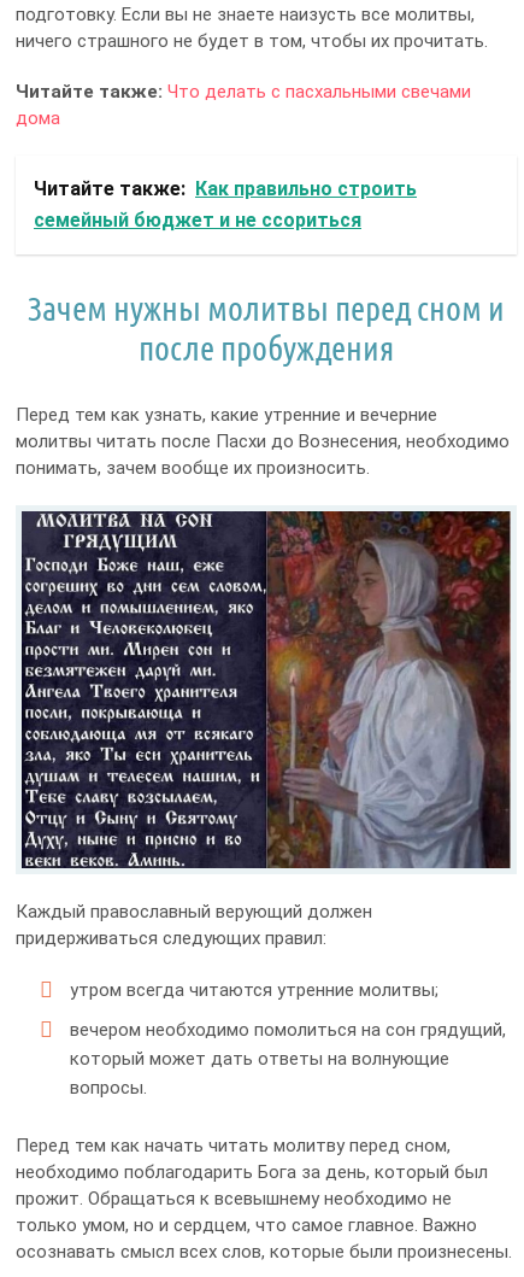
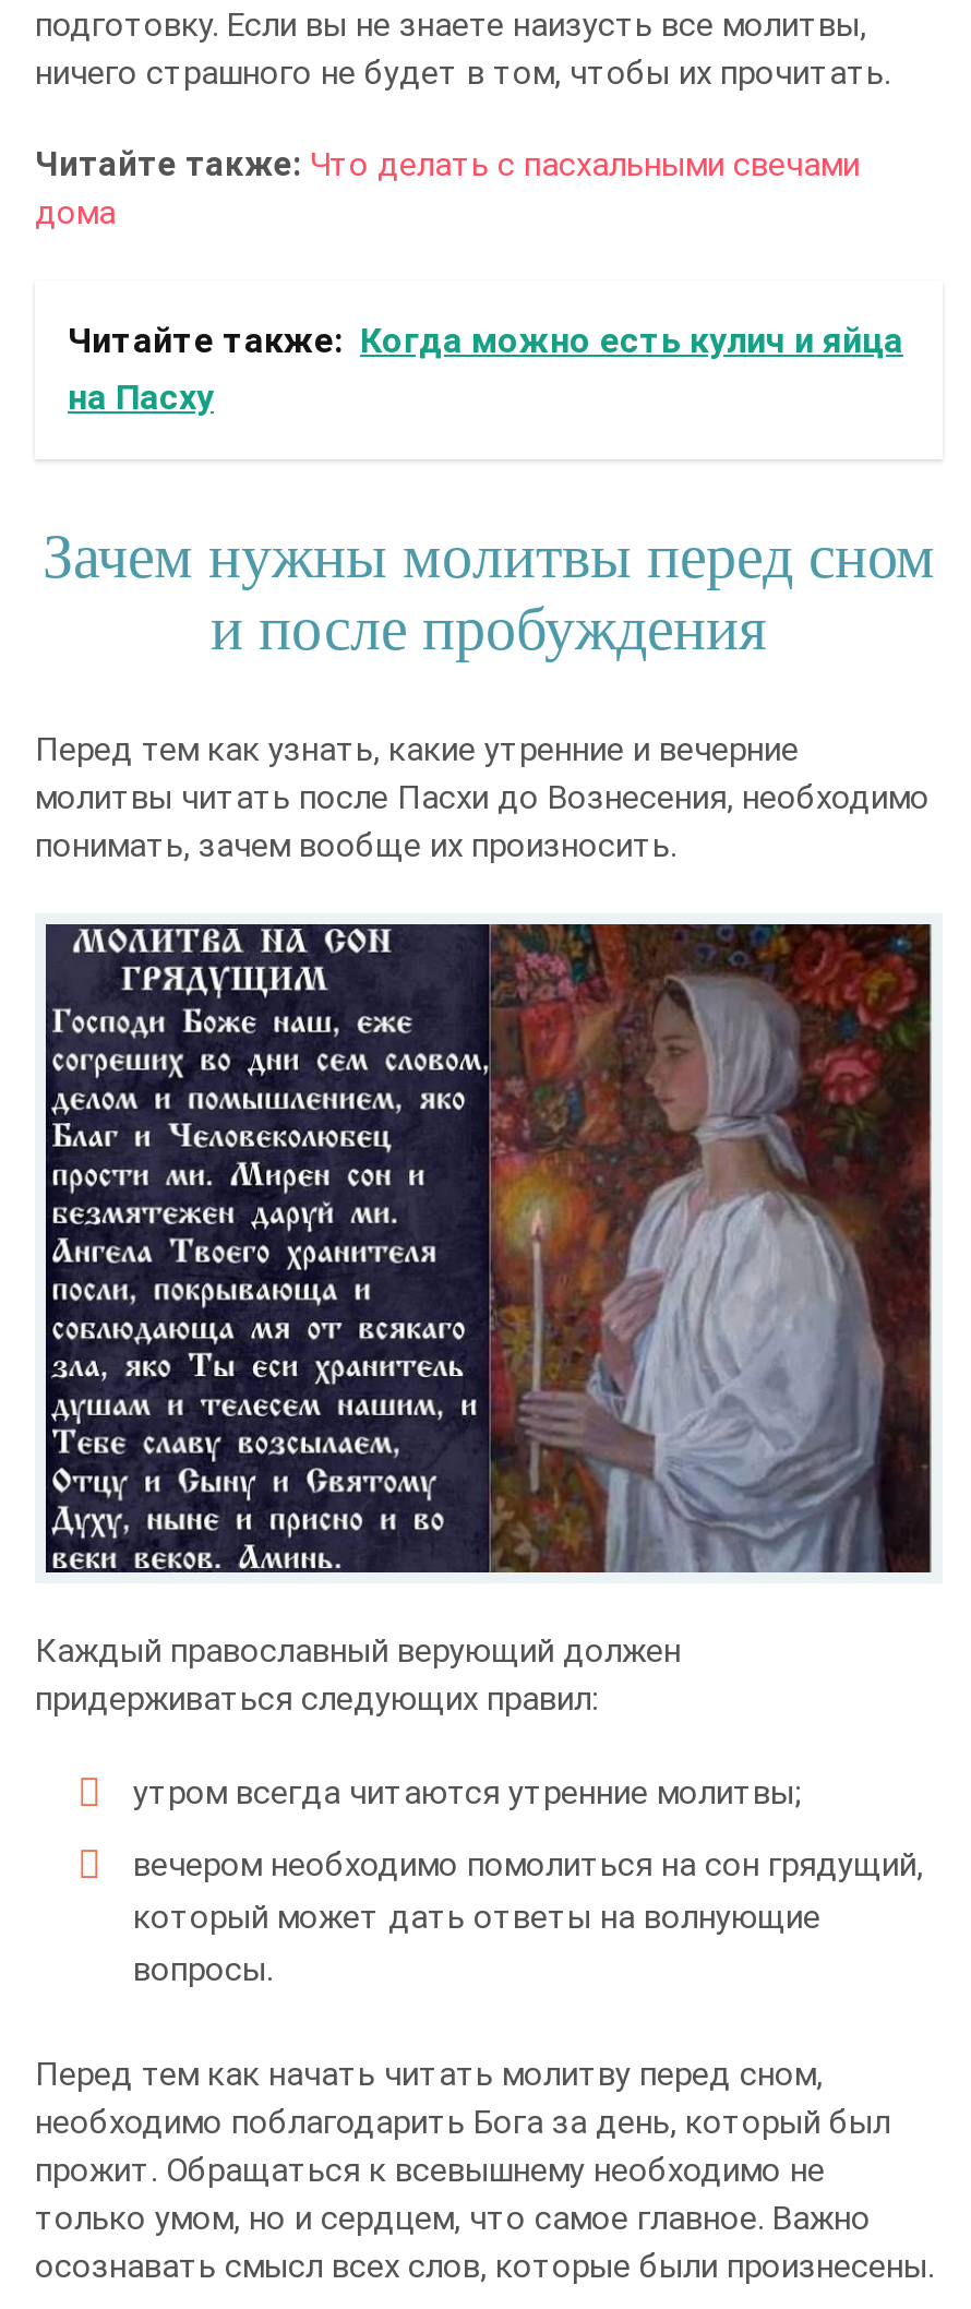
- Читайте также: Как правильно строить
- семейный бюджет и не ссориться
+ Читайте также: Когда можно есть кулич и яйца
+ на Пасху
